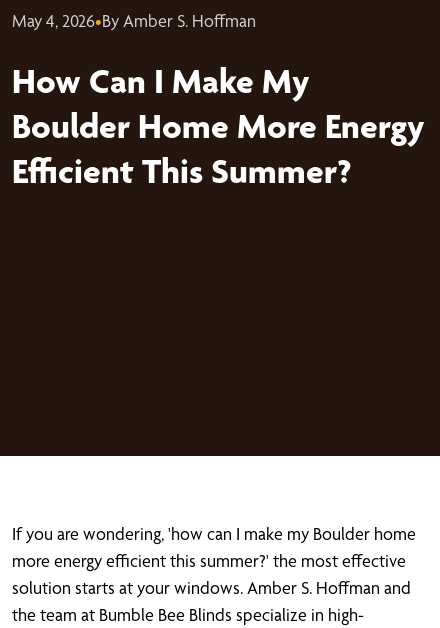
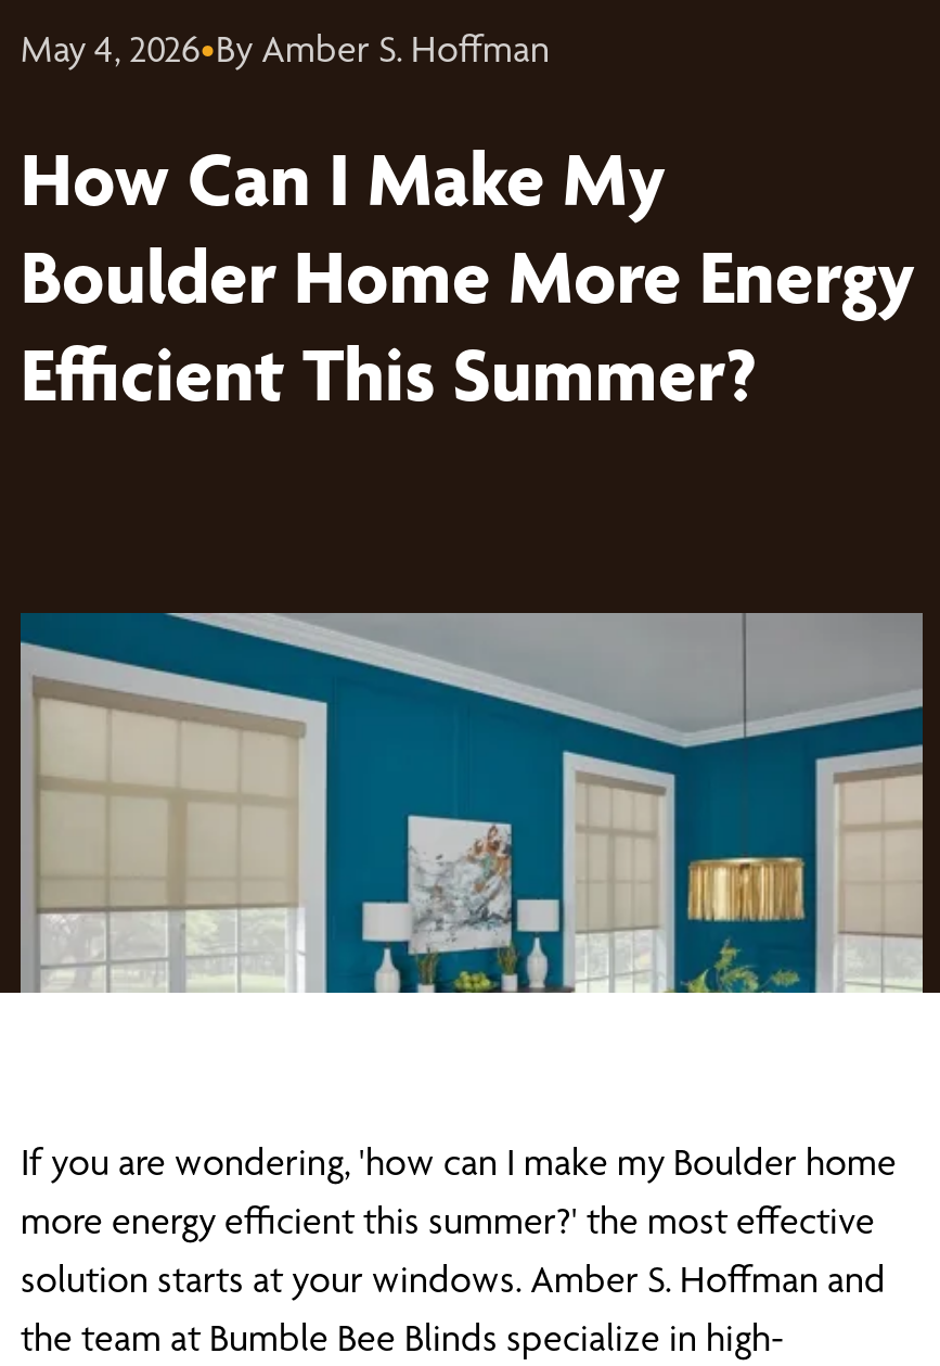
+ [image]
